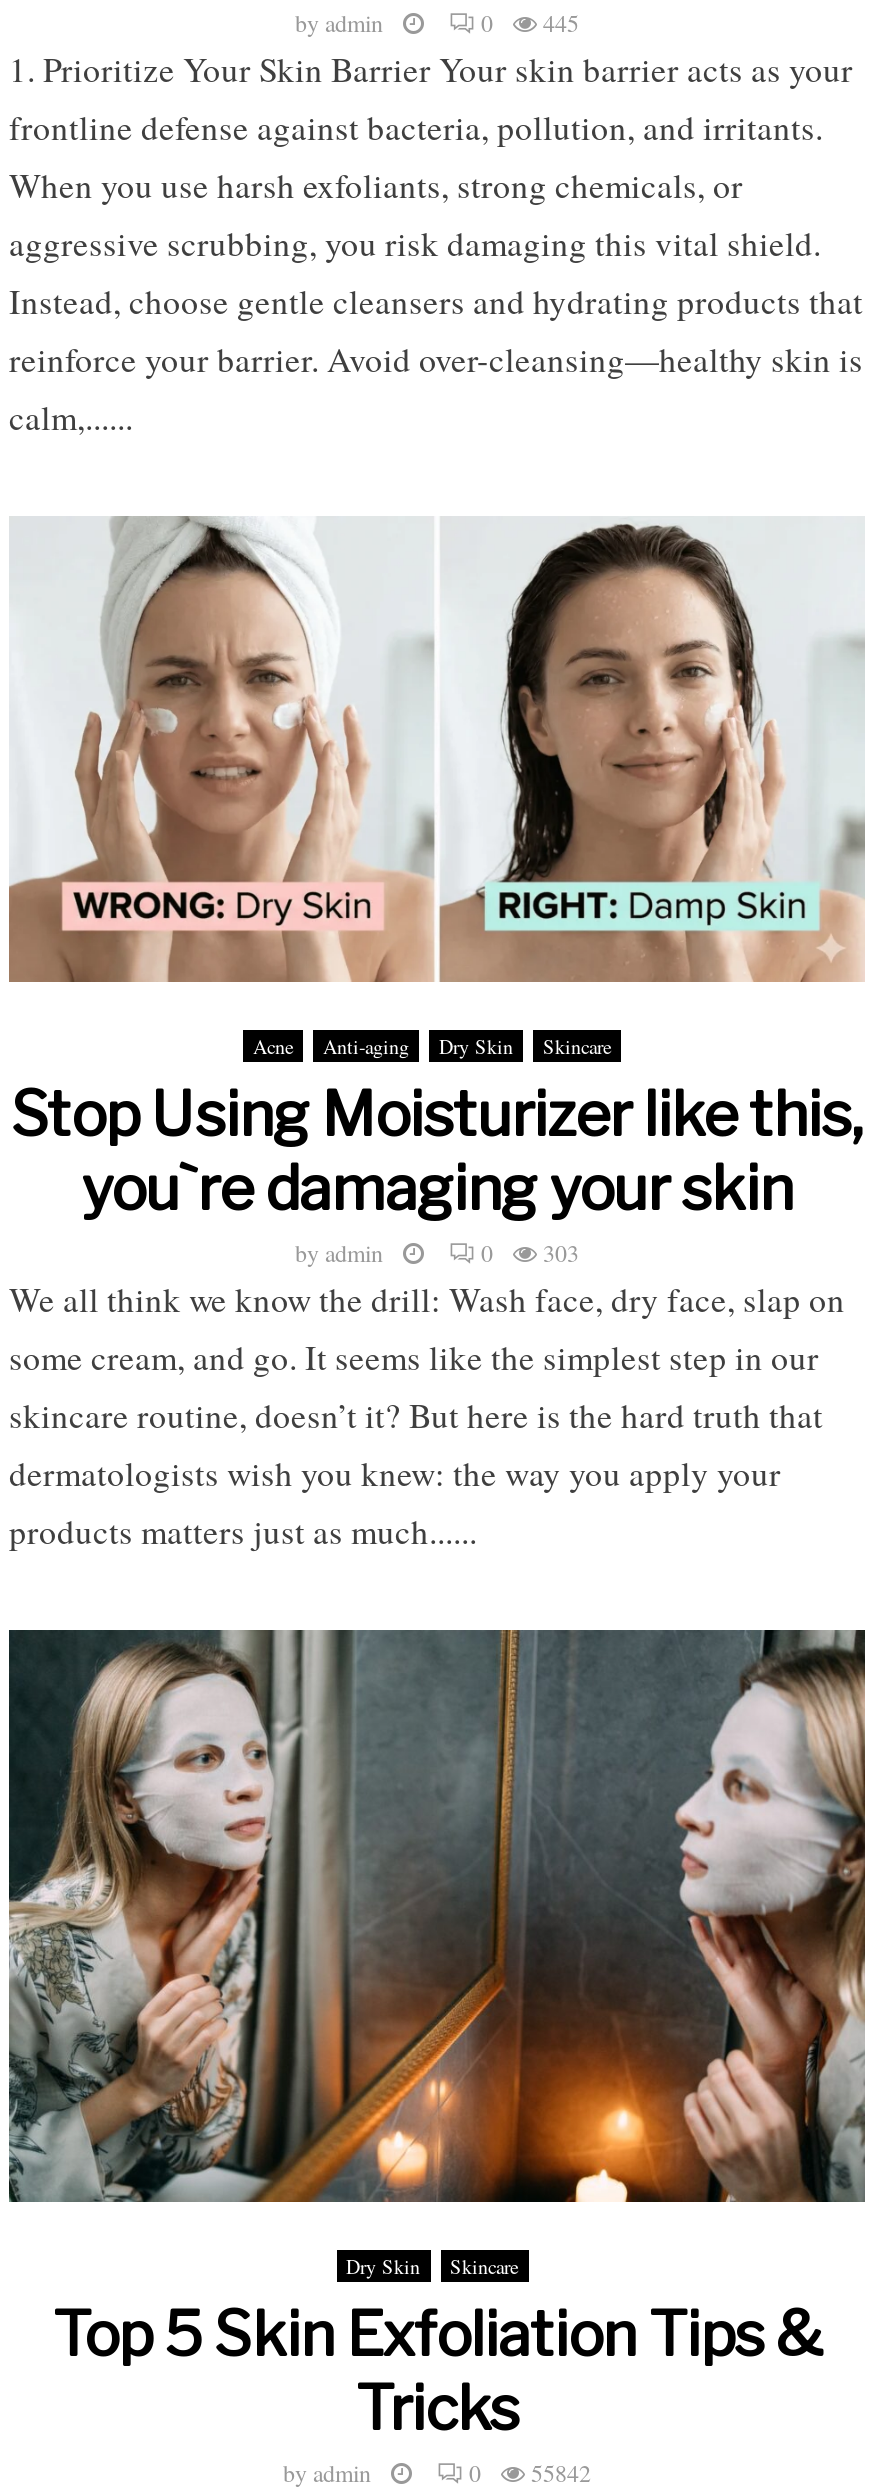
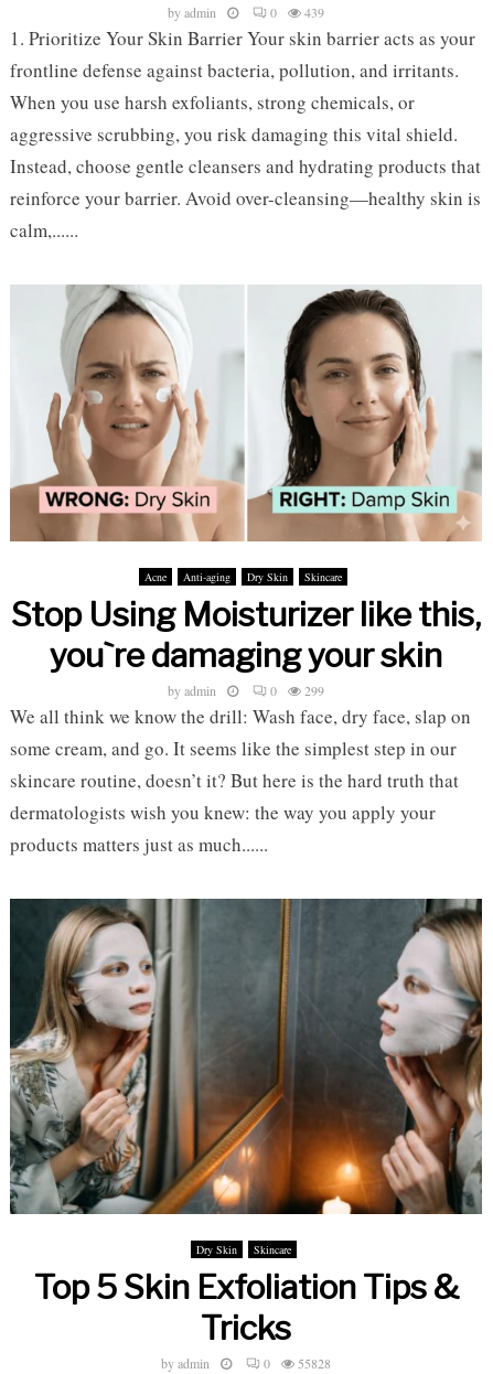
- 0 445
+ 0 439

- 0 303
+ 0 299

- 0 55842
+ 0 55828
